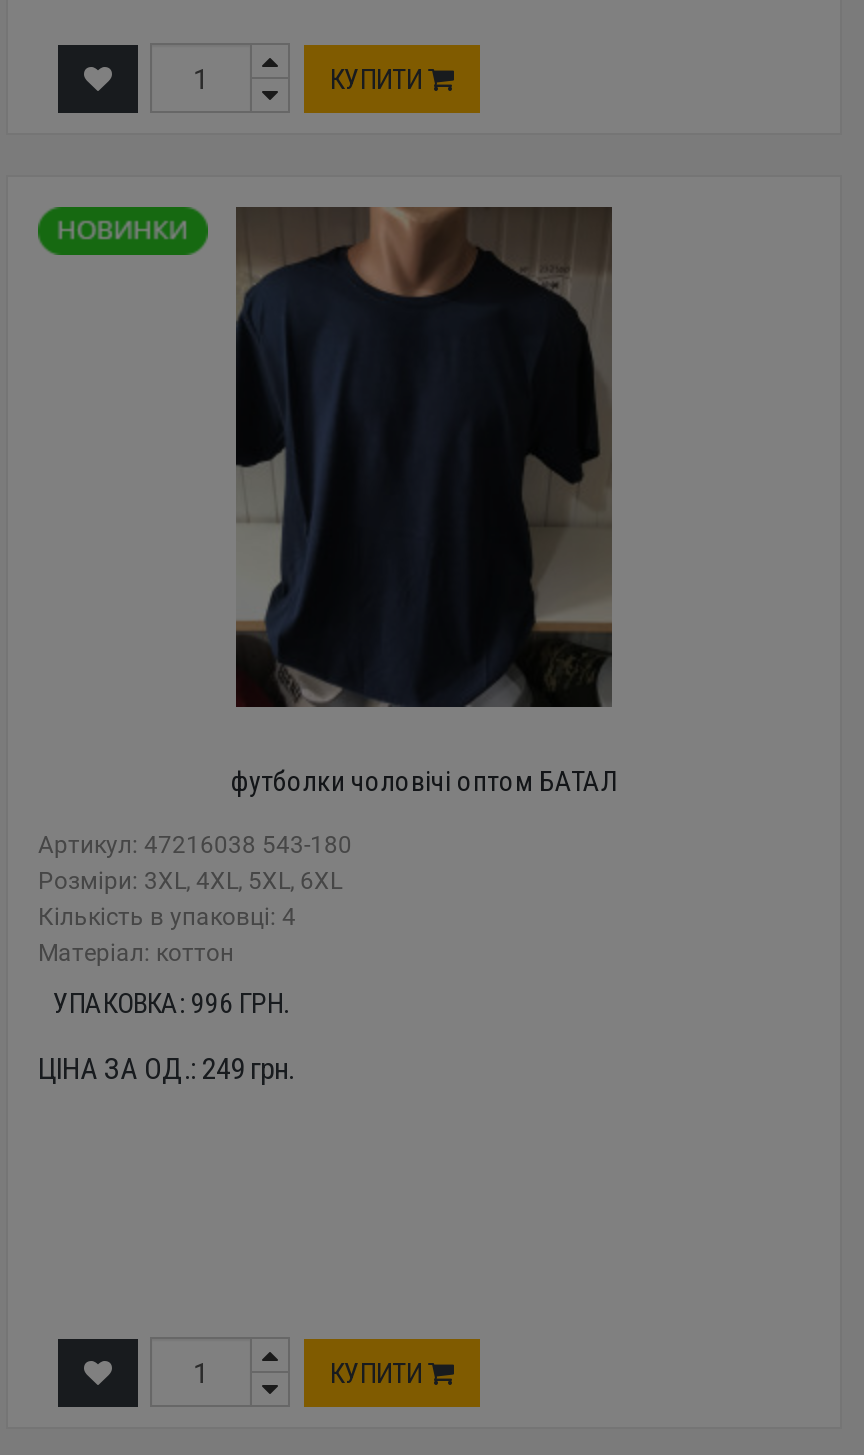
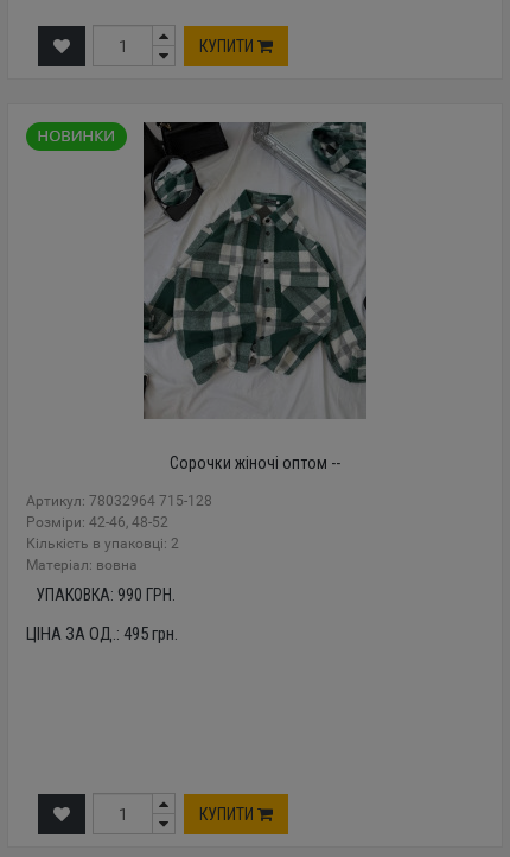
- [image]
- футболки чоловічі оптом БАТАЛ
+ [image]
+ Сорочки жіночі оптом --

- Артикул: 47216038 543-180
- Розміри: 3XL, 4XL, 5XL, 6XL
- Кількість в упаковці: 4
- Mатеріал: коттон
+ Артикул: 78032964 715-128
+ Розміри: 42-46, 48-52
+ Кількість в упаковці: 2
+ Mатеріал: вовна

- УПАКОВКА: 996 ГРН.
+ УПАКОВКА: 990 ГРН.

- ЦІНА ЗА ОД.: 249 грн.
+ ЦІНА ЗА ОД.: 495 грн.
